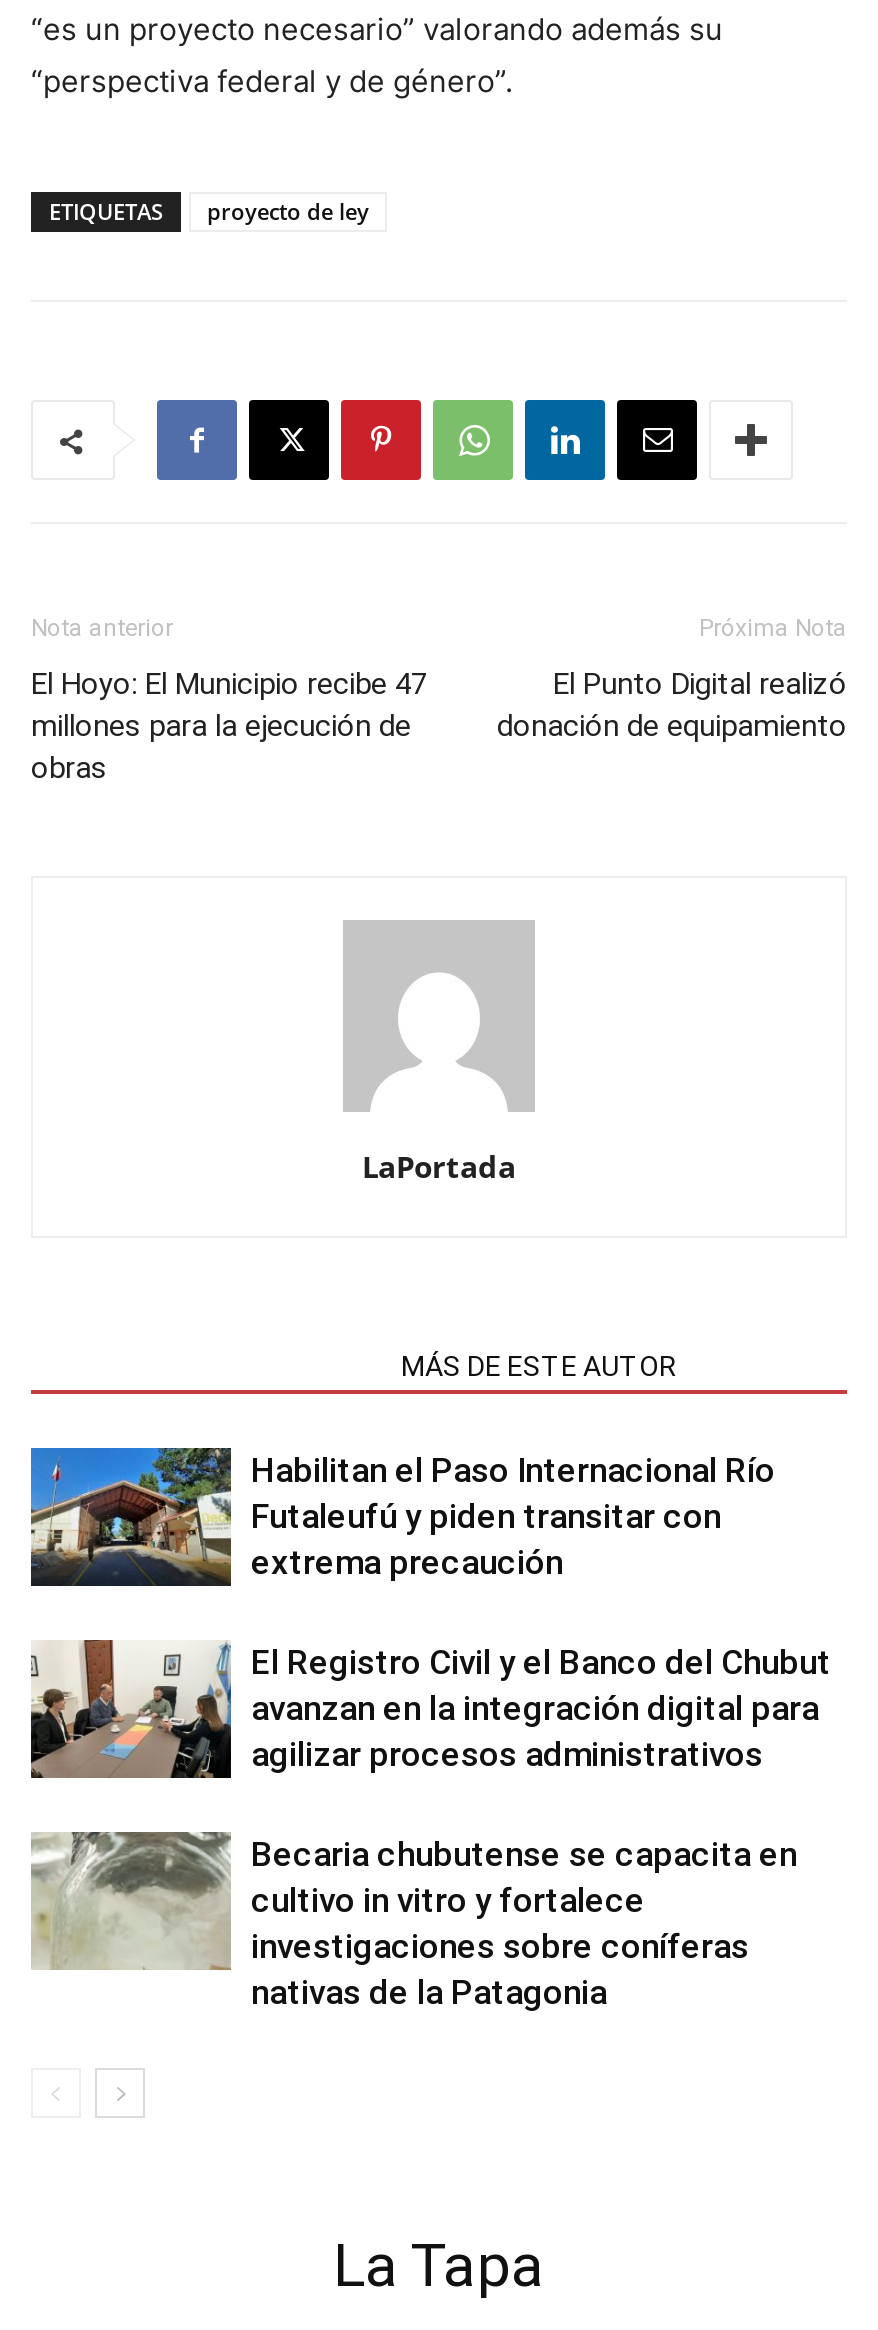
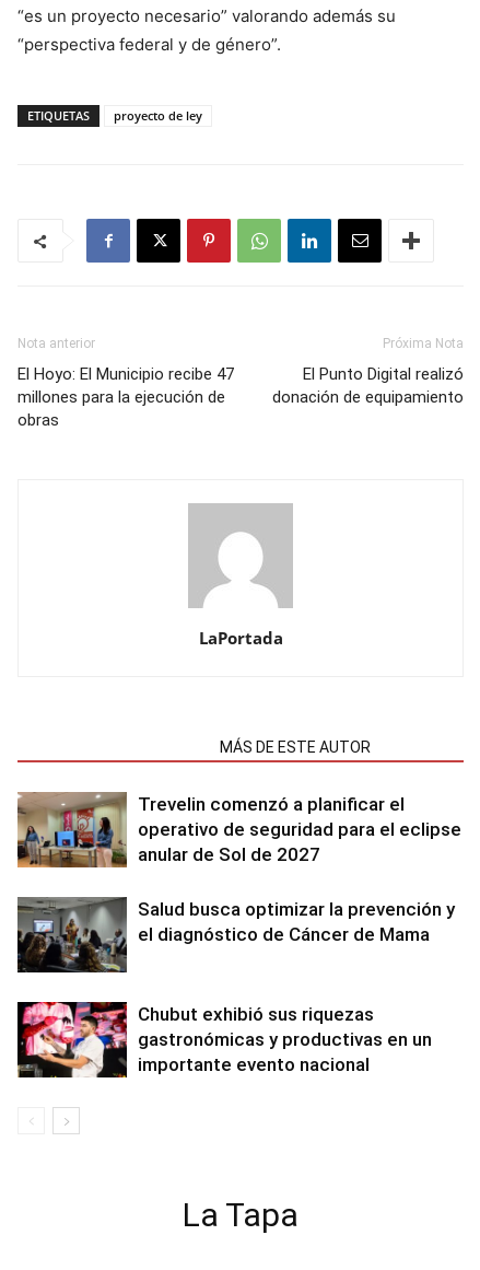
- [image]
- Habilitan el Paso Internacional Río
- Futaleufú y piden transitar con
- extrema precaución
+ [image]
+ Trevelin comenzó a planificar el
+ operativo de seguridad para el eclipse
+ anular de Sol de 2027

- [image]
- El Registro Civil y el Banco del Chubut
- avanzan en la integración digital para
- agilizar procesos administrativos
+ [image]
+ Salud busca optimizar la prevención y
+ el diagnóstico de Cáncer de Mama

- [image]
- Becaria chubutense se capacita en
- cultivo in vitro y fortalece
- investigaciones sobre coníferas
- nativas de la Patagonia
+ [image]
+ Chubut exhibió sus riquezas
+ gastronómicas y productivas en un
+ importante evento nacional
